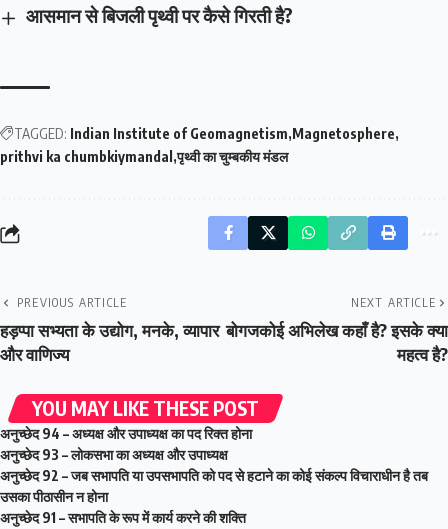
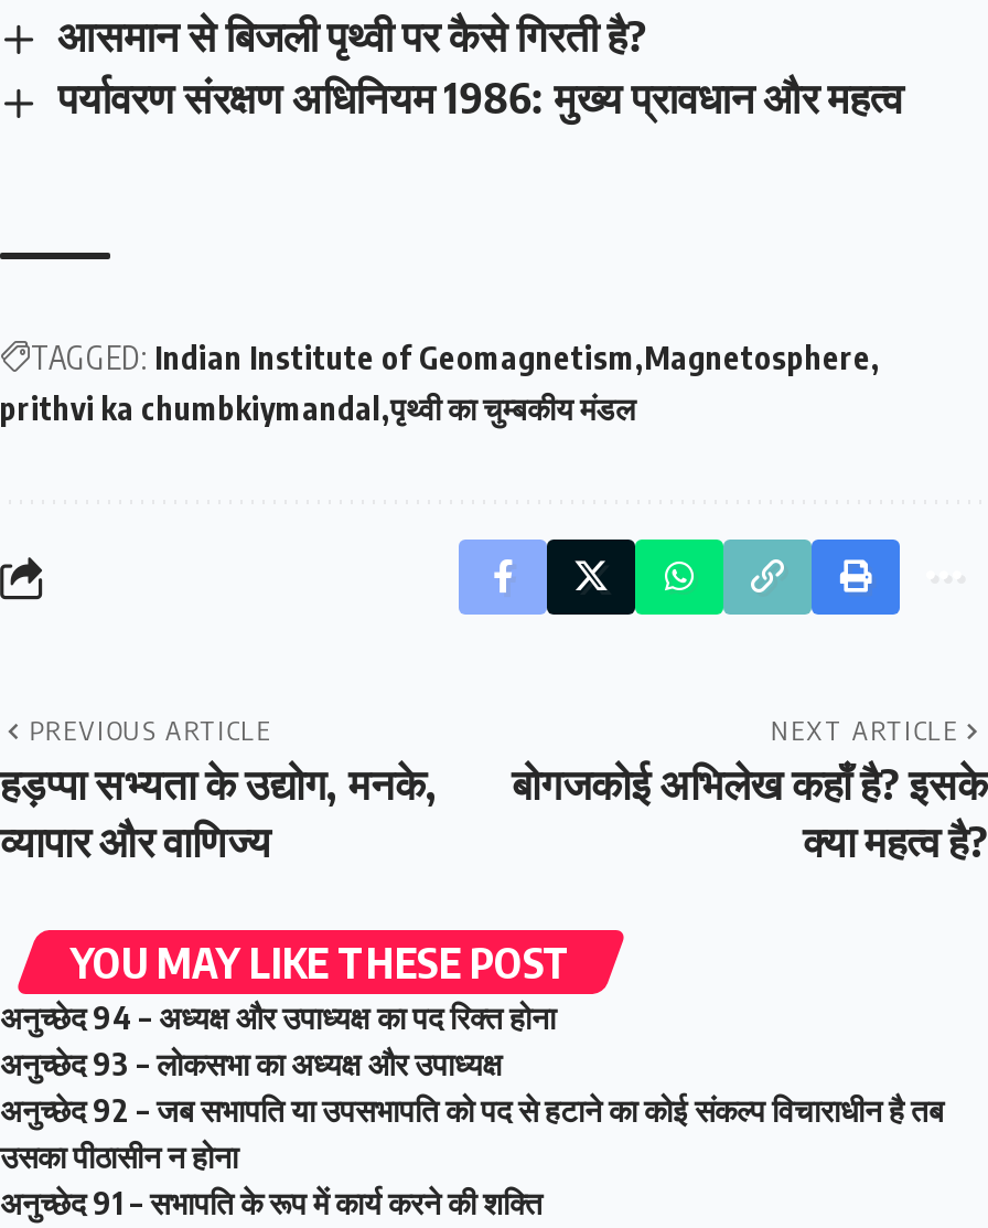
+ पर्यावरण संरक्षण अधिनियम 1986: मुख्य प्रावधान और महत्व
